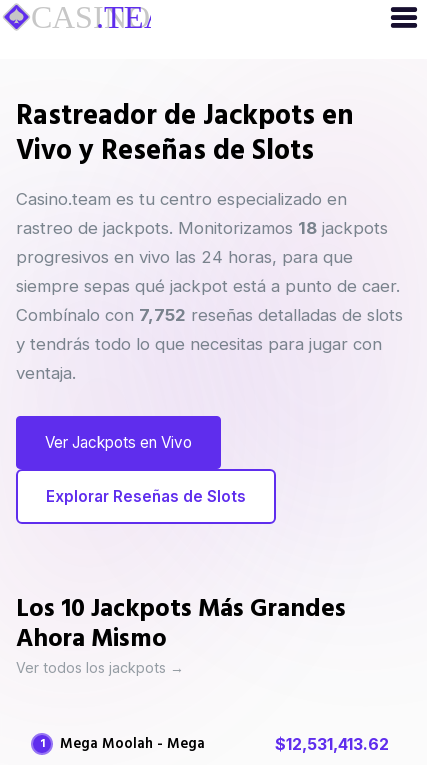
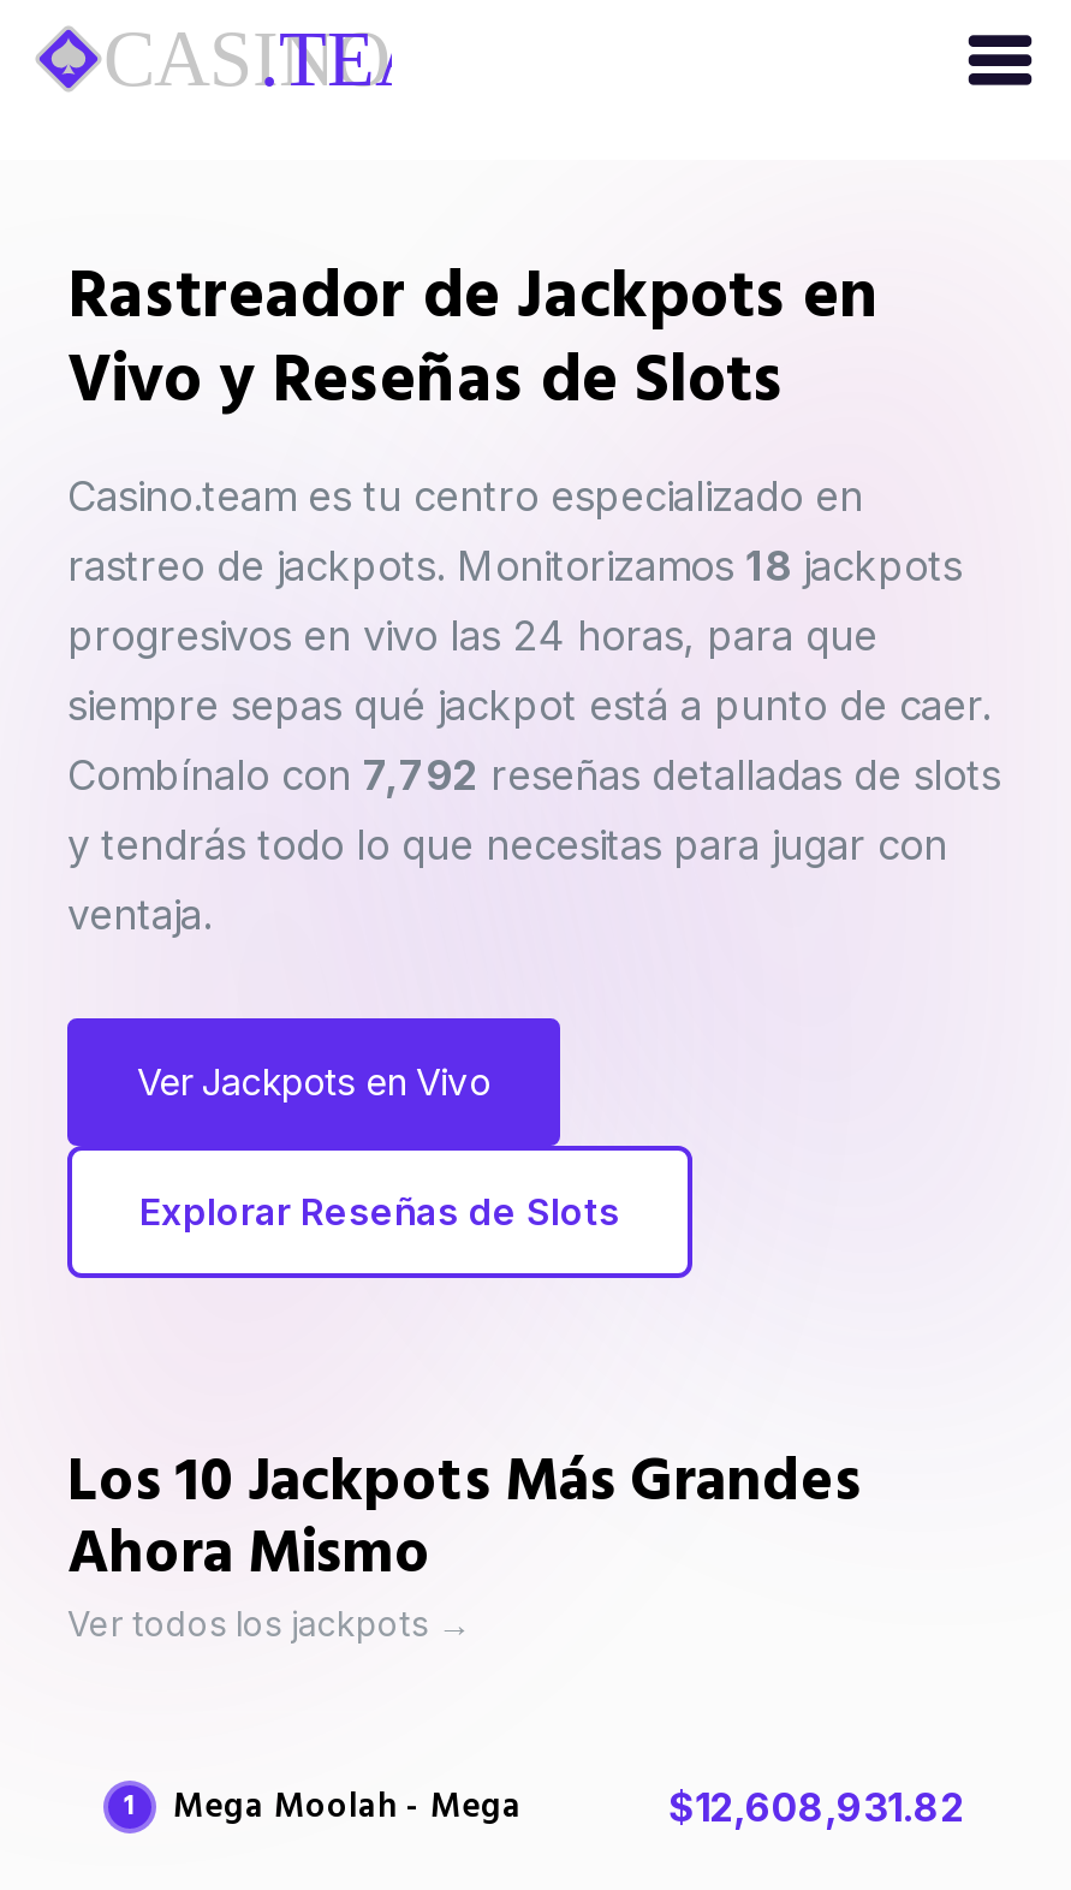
- Combínalo con 7,752 reseñas detalladas de slots
+ Combínalo con 7,792 reseñas detalladas de slots

- $12,531,413.62
+ $12,608,931.82
